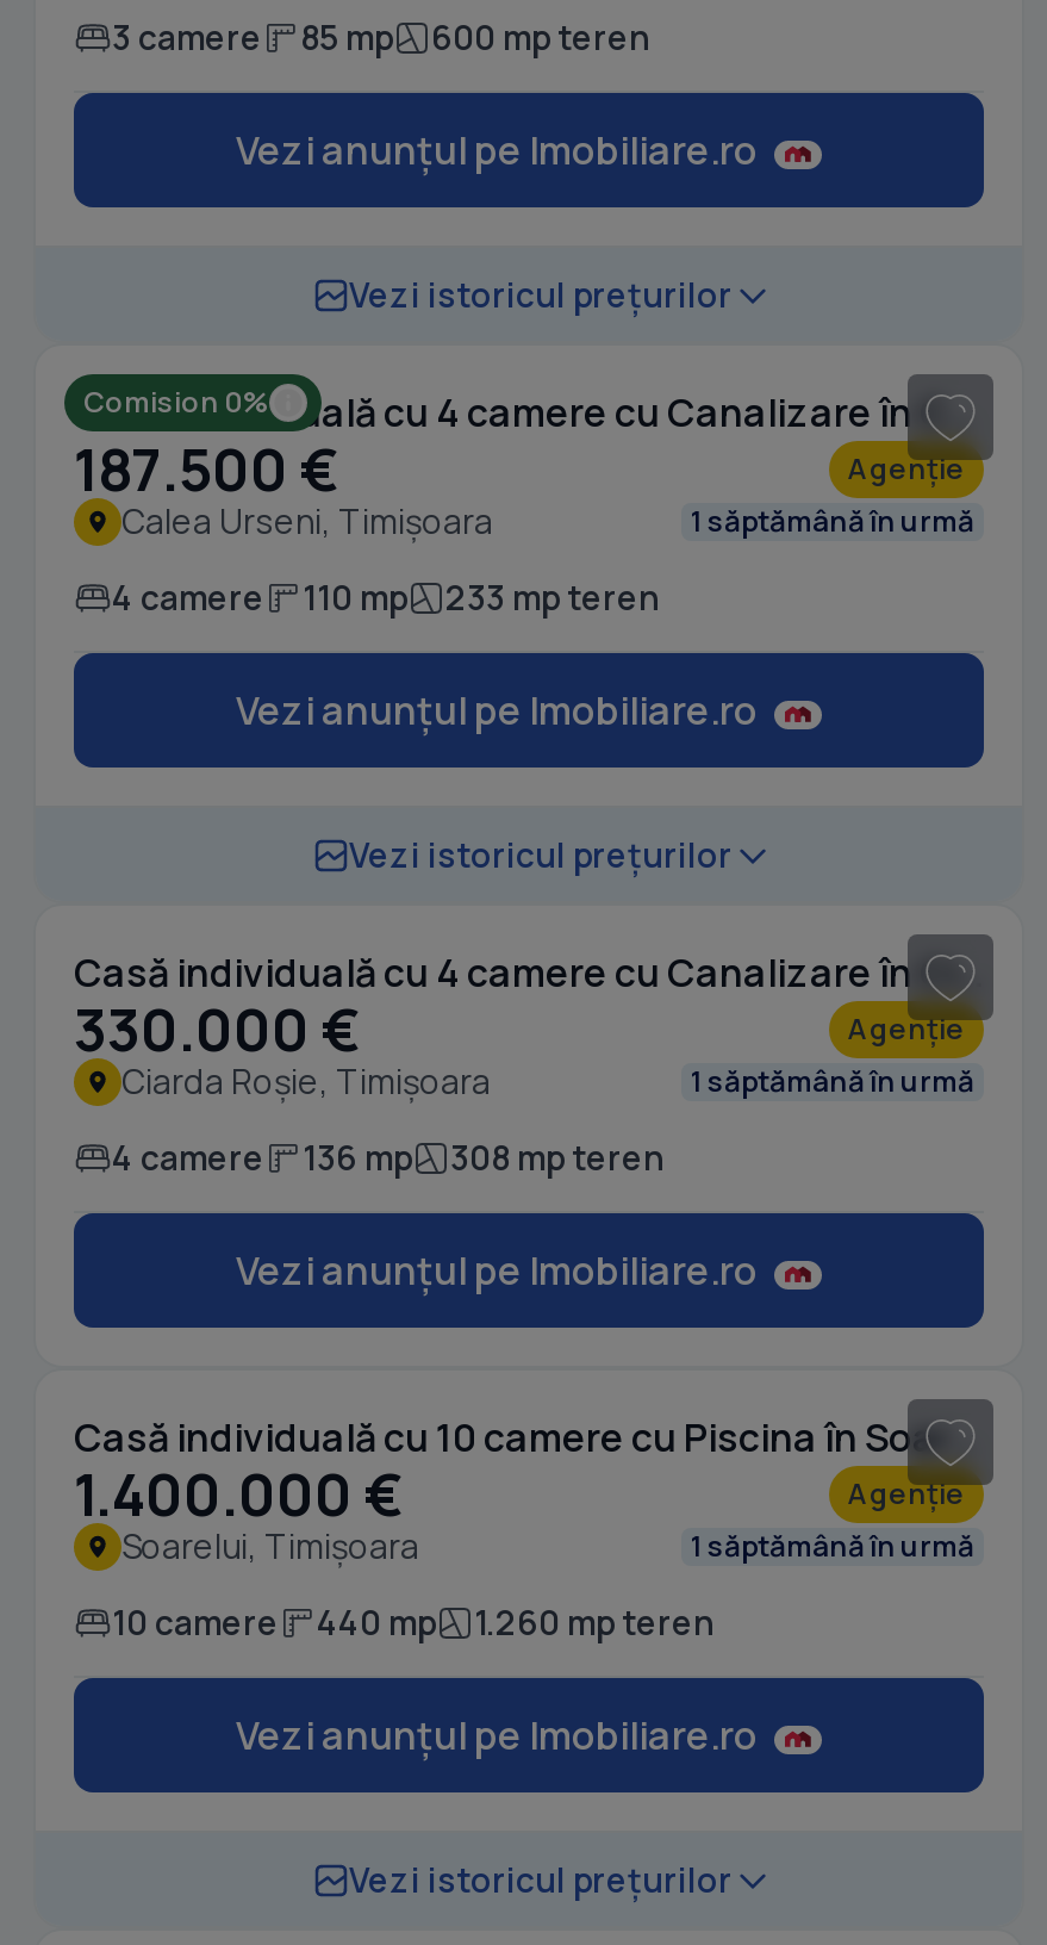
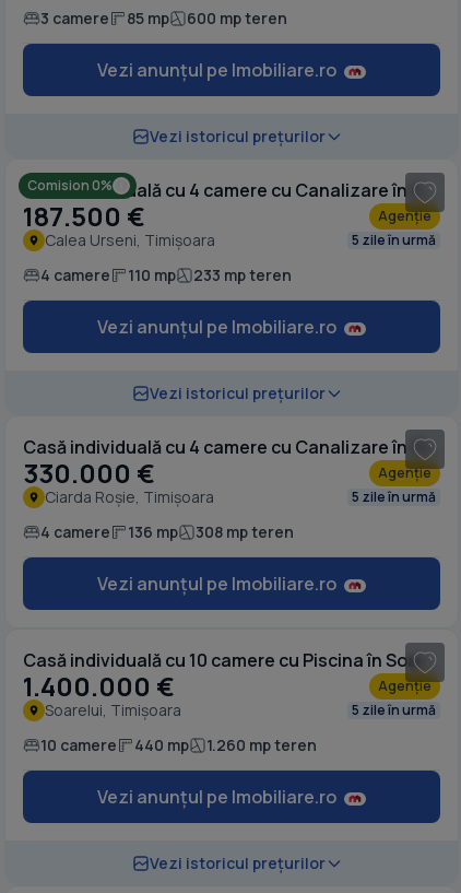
- 1 săptămână în urmă
+ 5 zile în urmă

- 1 săptămână în urmă
+ 5 zile în urmă

- 1 săptămână în urmă
+ 5 zile în urmă
